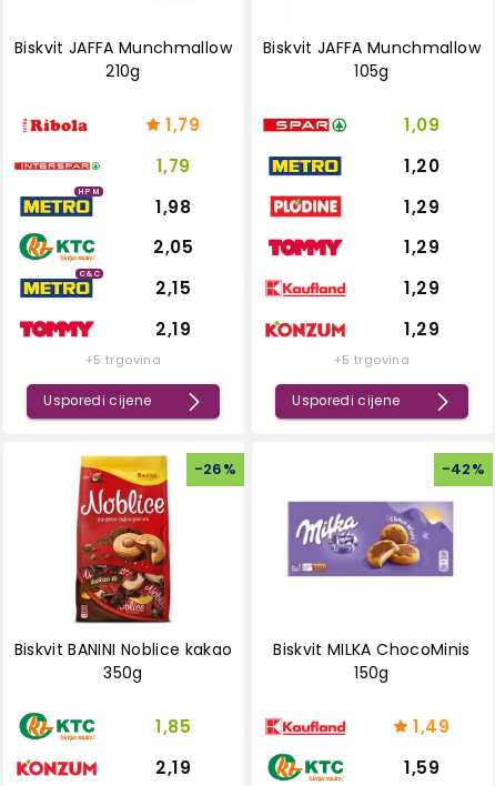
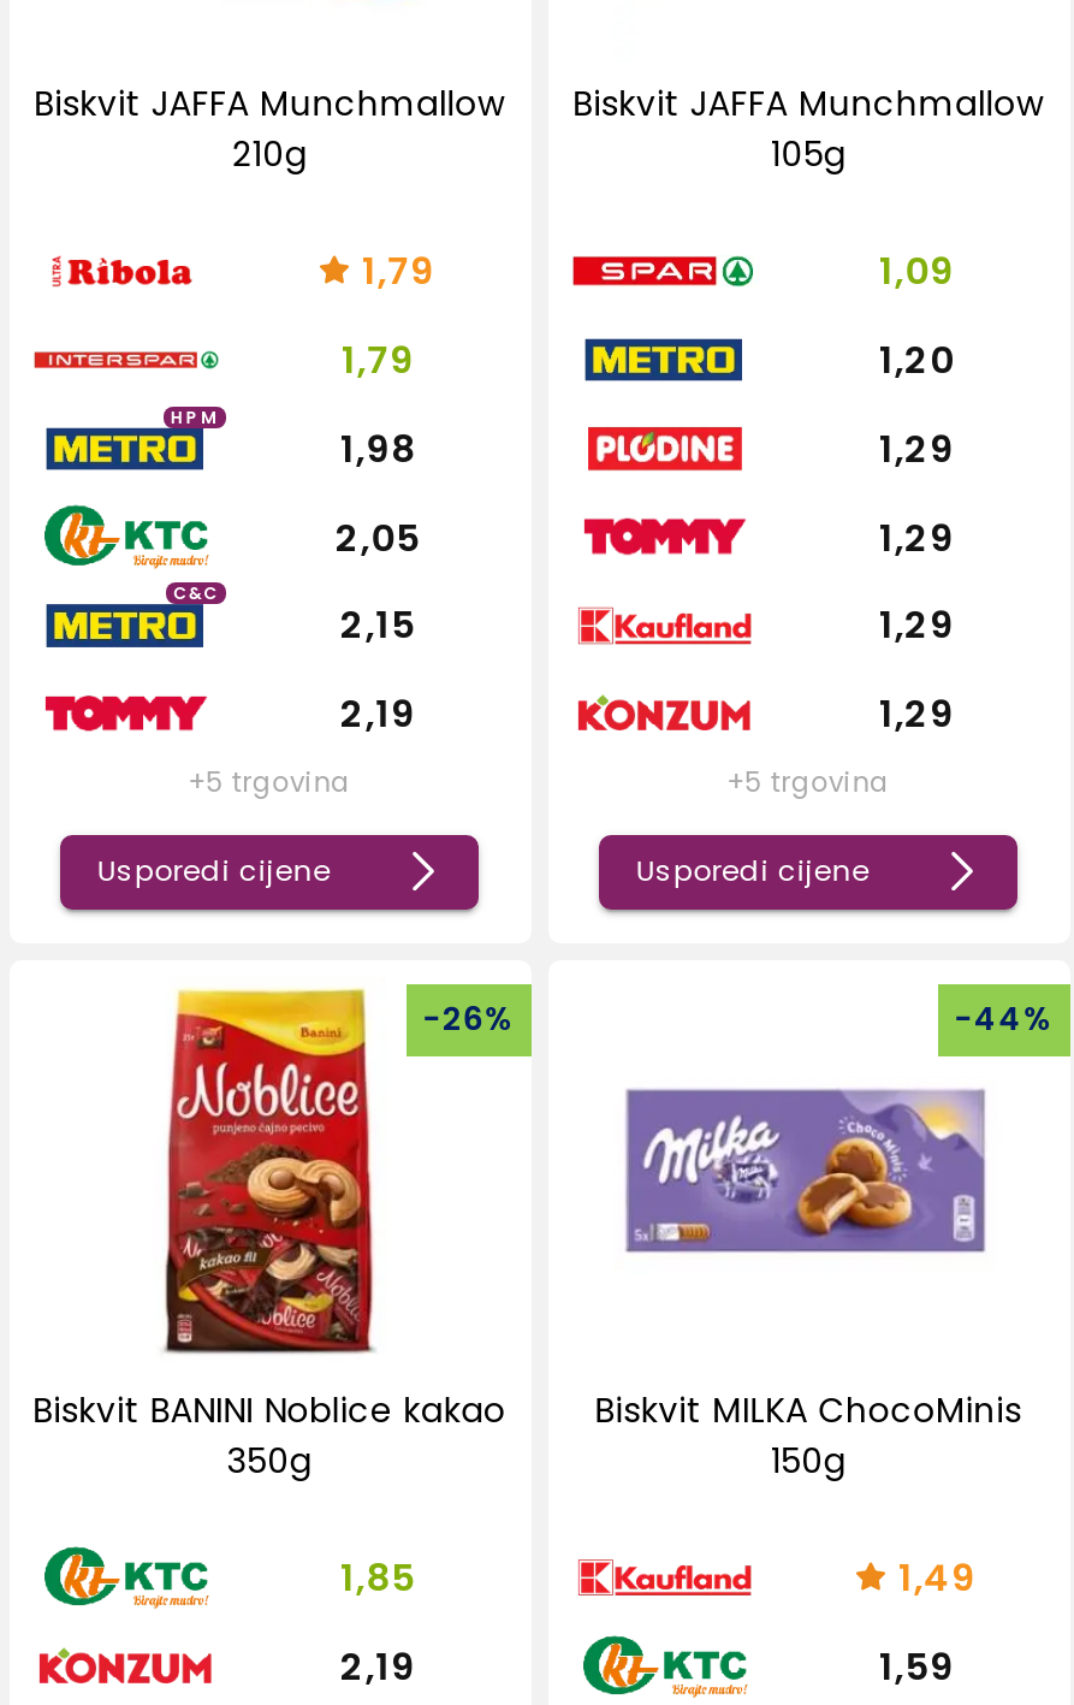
- -42%
+ -44%
